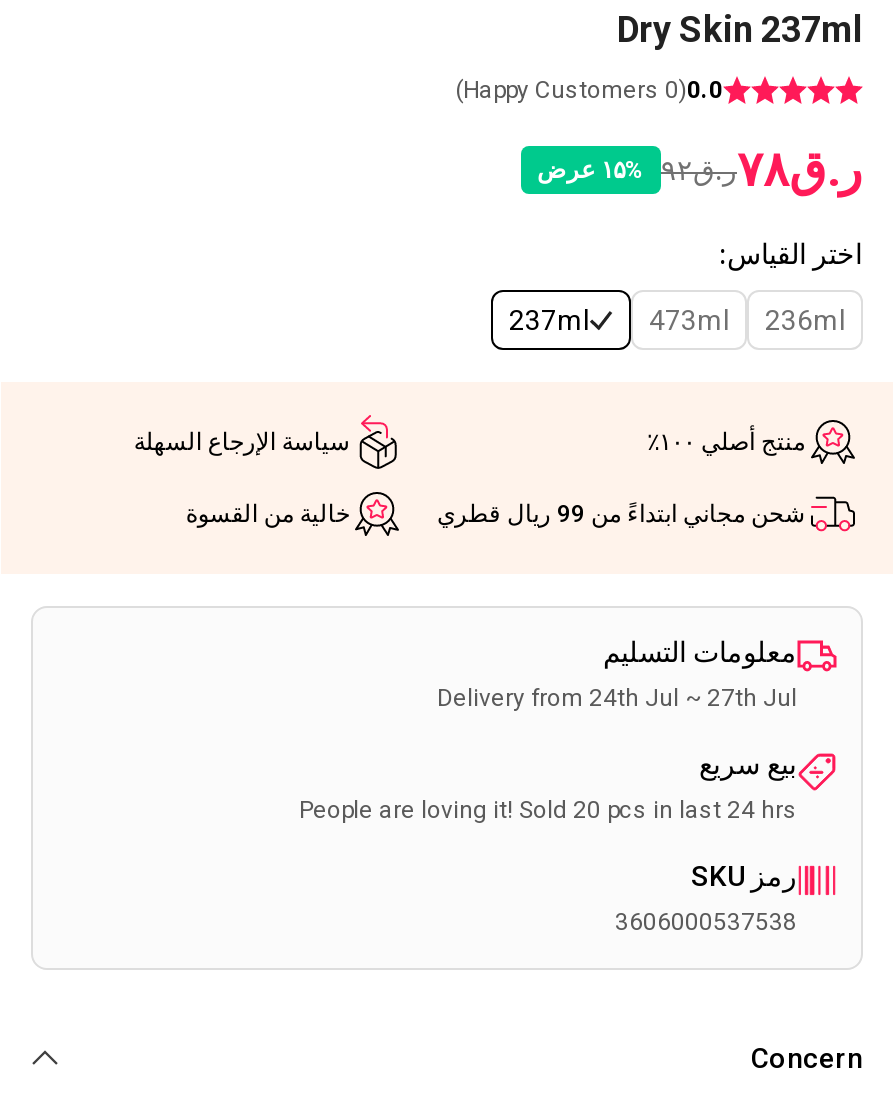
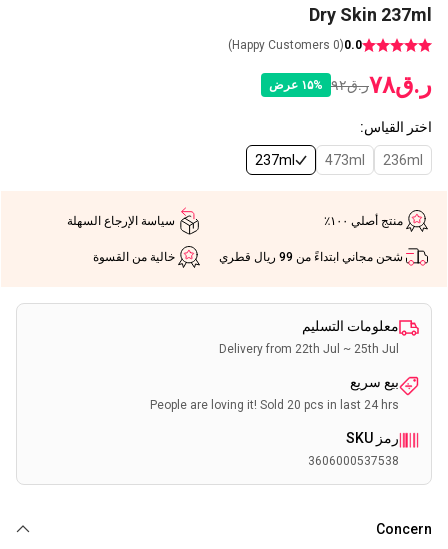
- Delivery from 24th Jul ~ 27th Jul
+ Delivery from 22th Jul ~ 25th Jul
